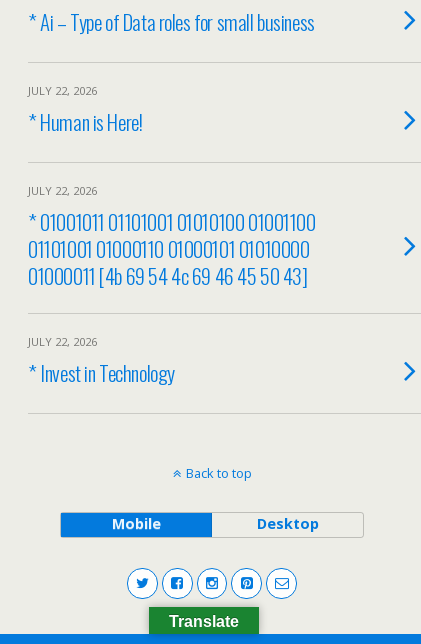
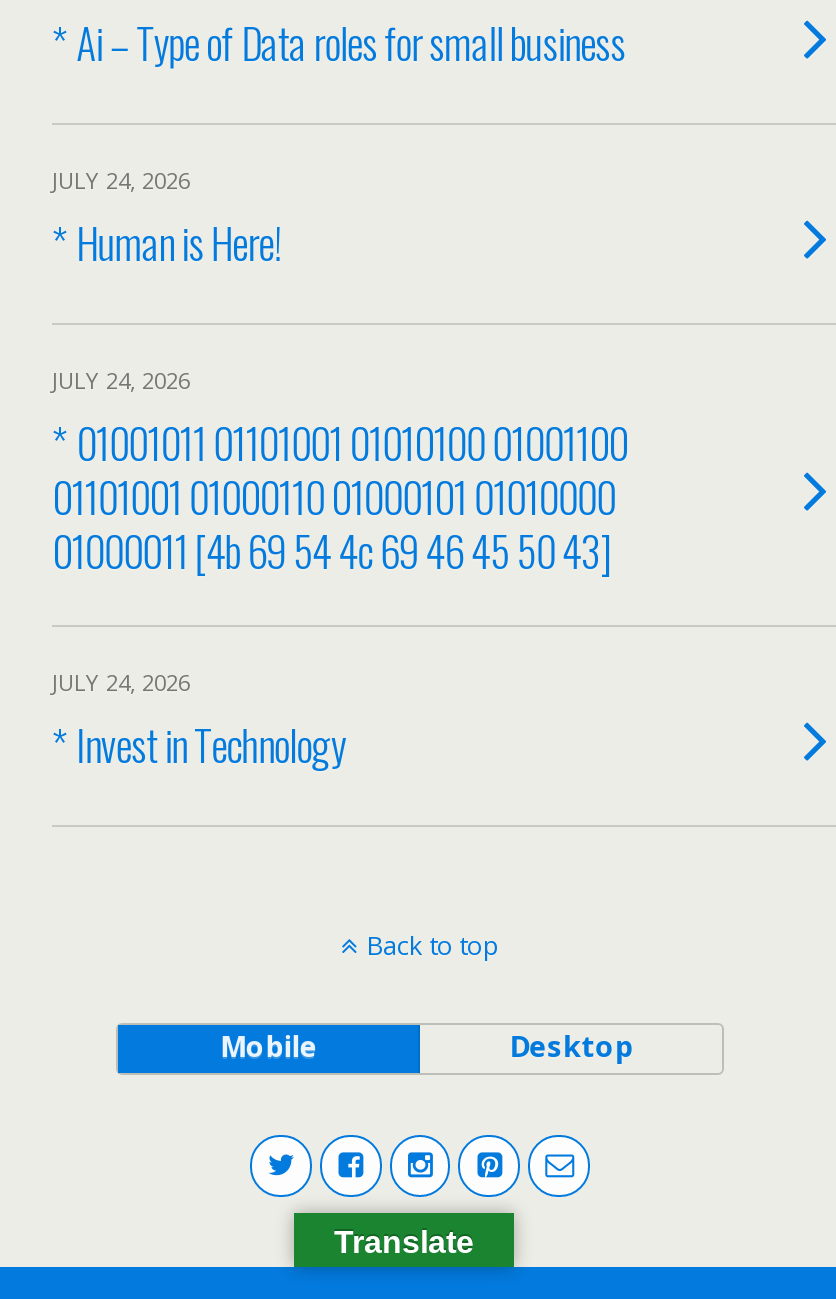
- JULY 22, 2026
+ JULY 24, 2026

- JULY 22, 2026
+ JULY 24, 2026

- JULY 22, 2026
+ JULY 24, 2026
